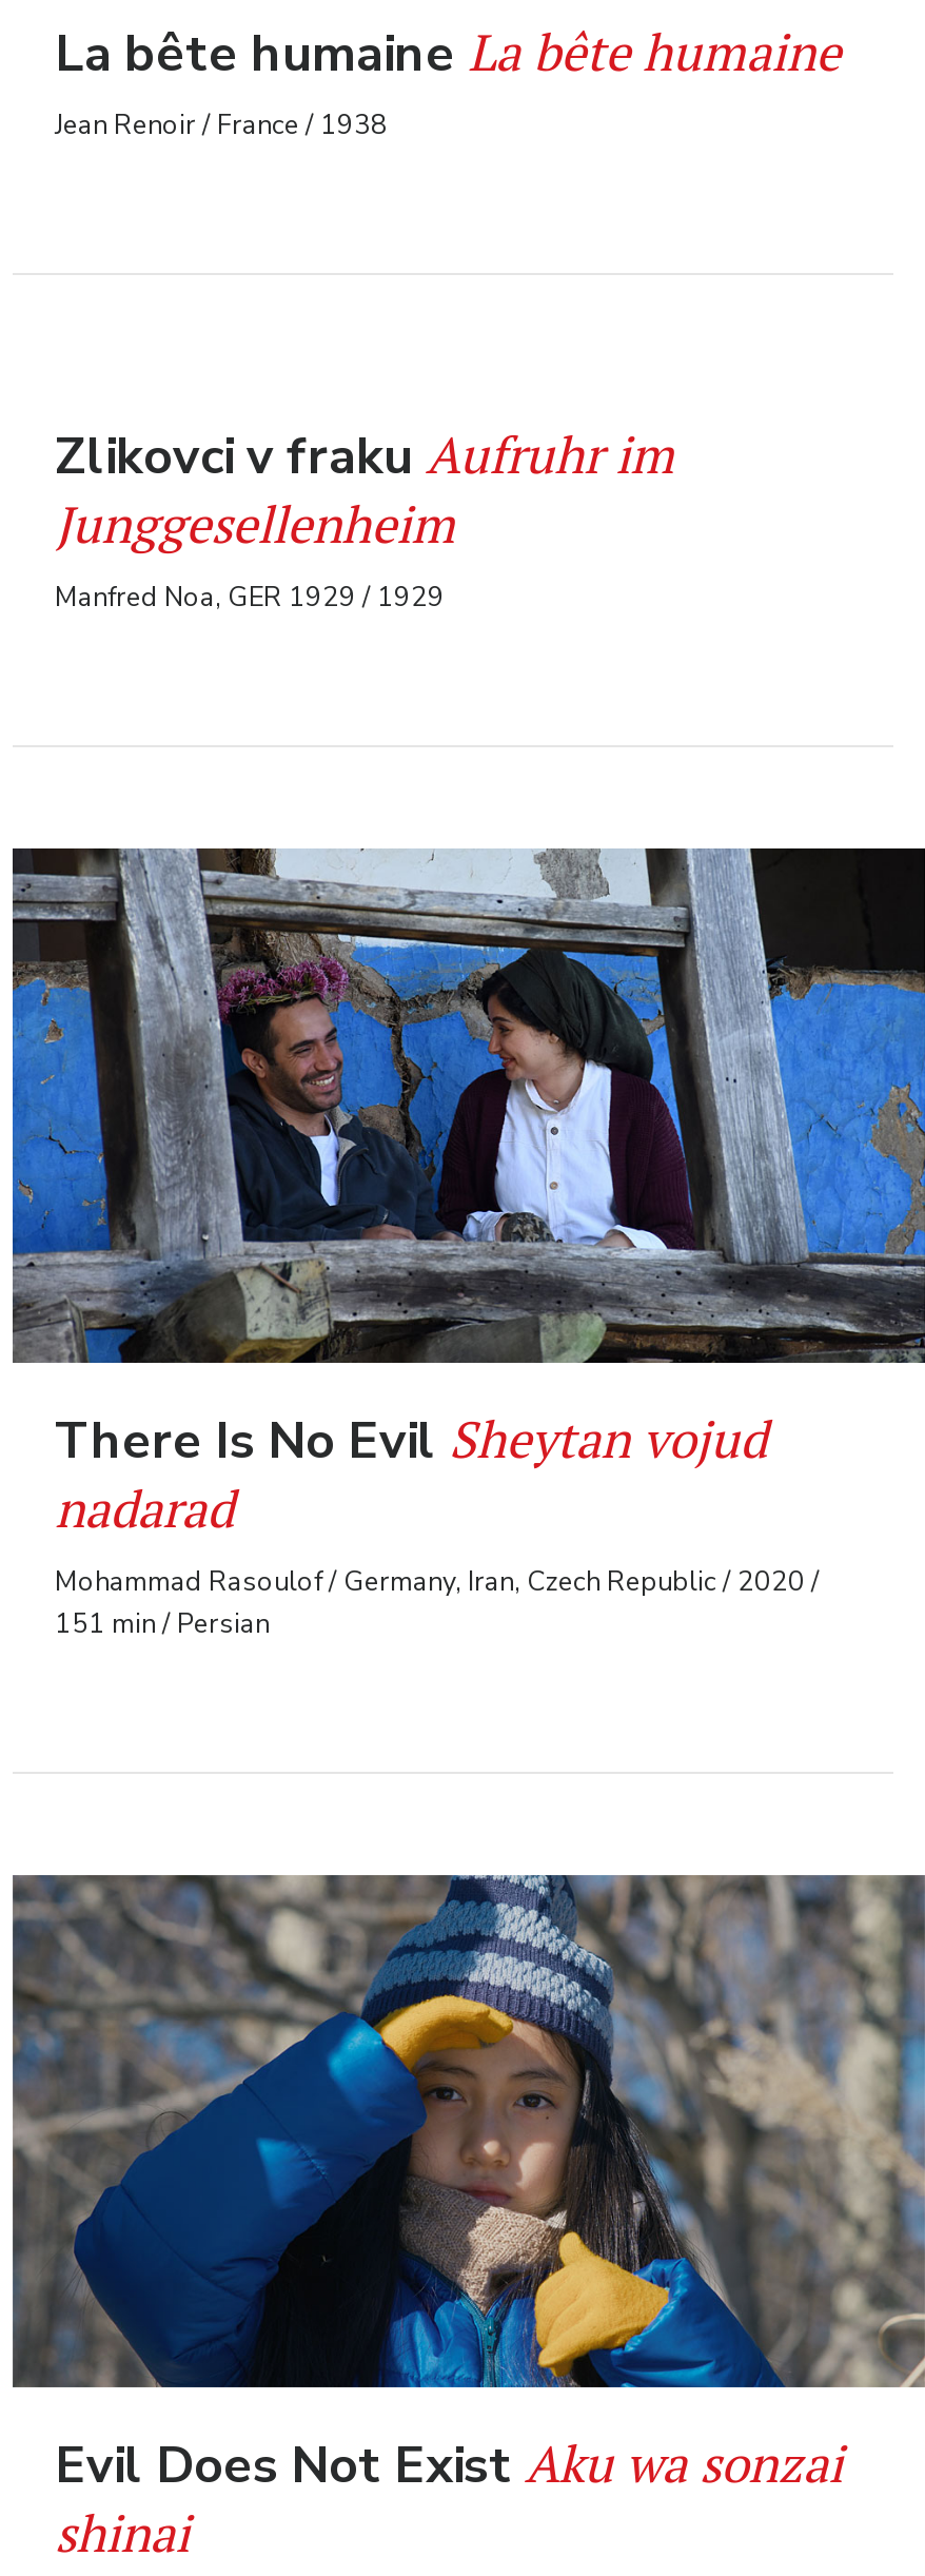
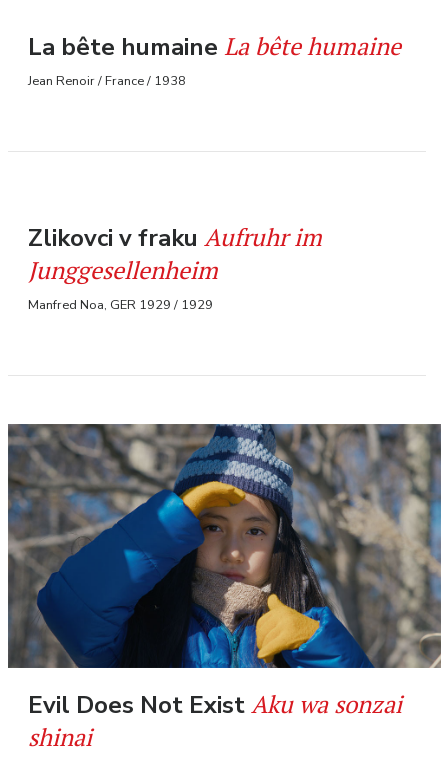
- [image]
- There Is No Evil Sheytan vojud
- nadarad
- Mohammad Rasoulof / Germany, Iran, Czech Republic / 2020 /
- 151 min / Persian
